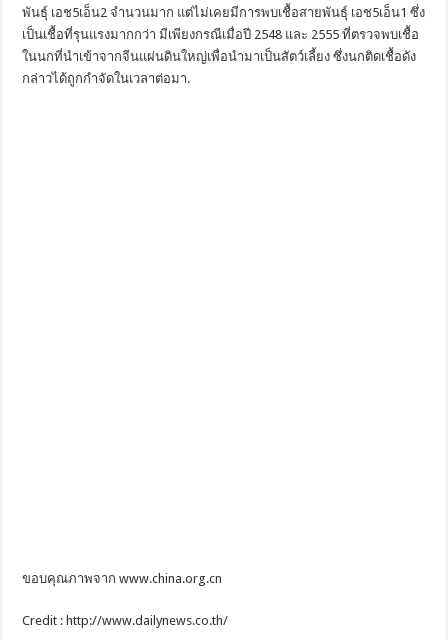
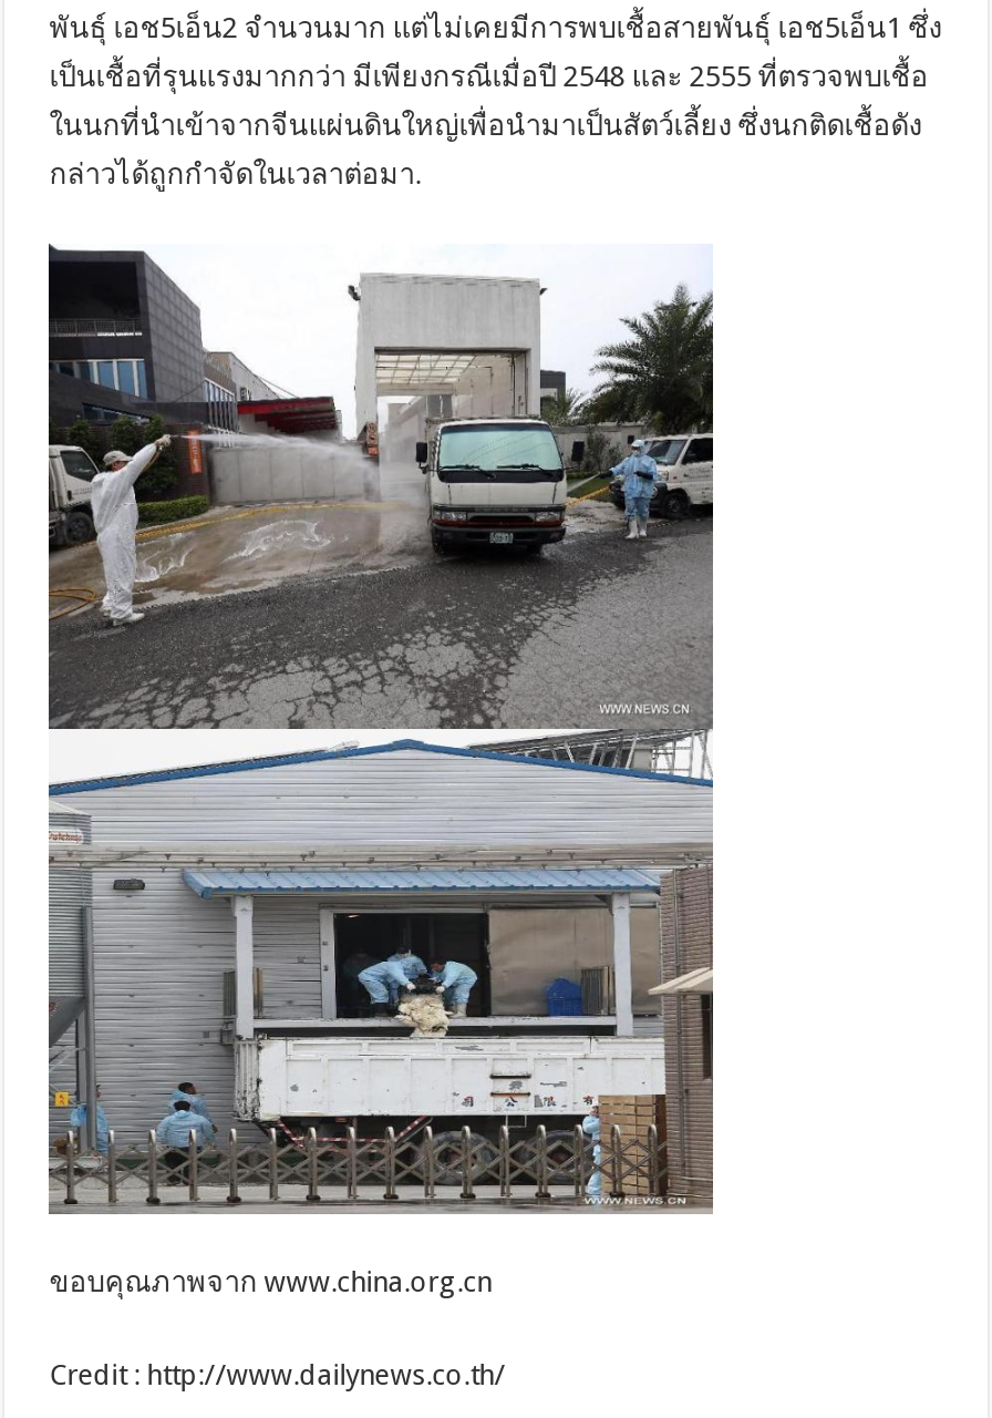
+ [image]
